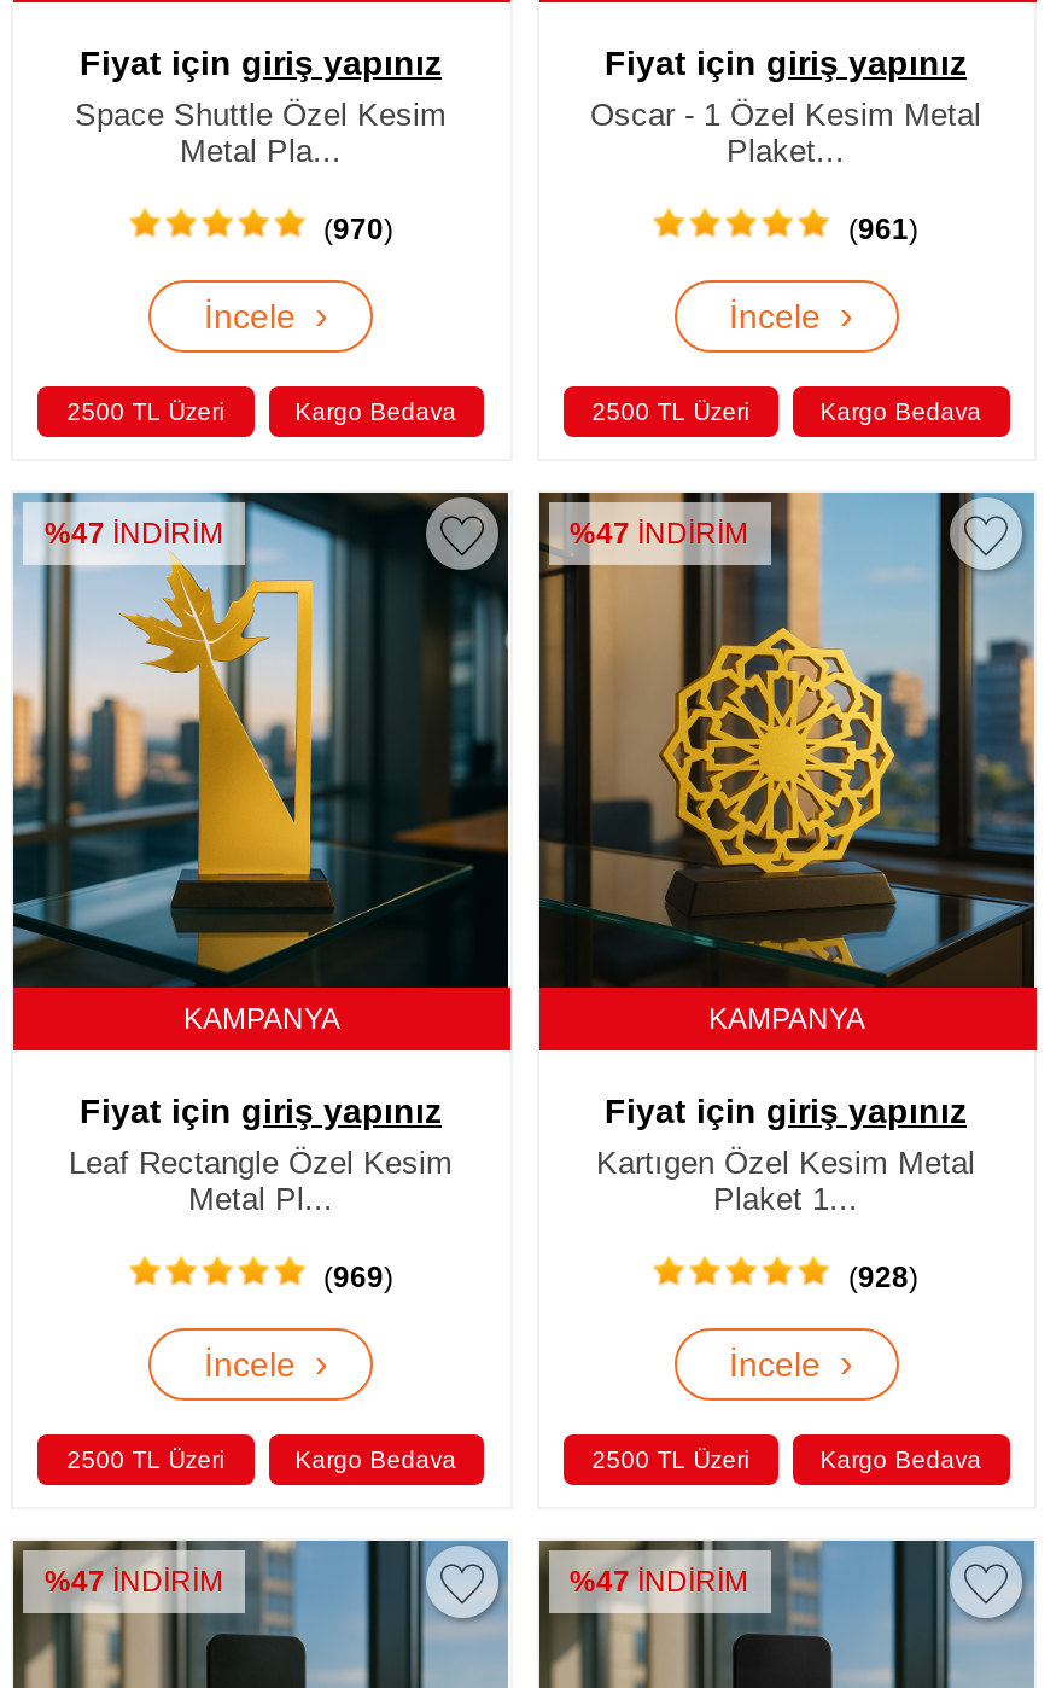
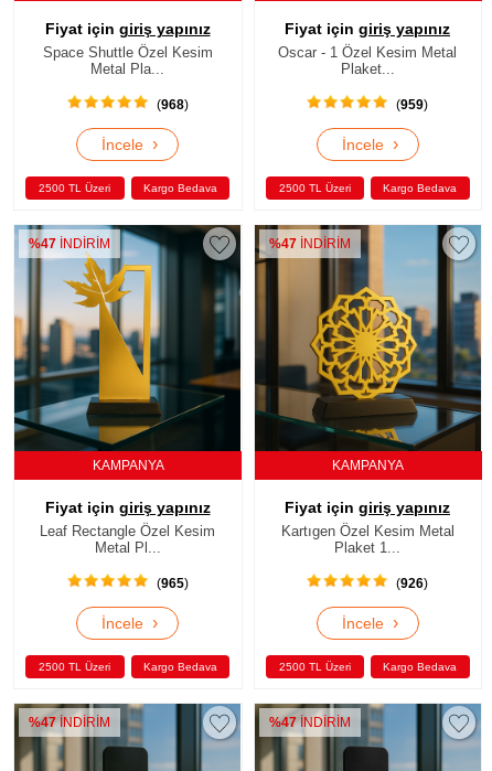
- (970)
+ (968)

- (961)
+ (959)

- (969)
+ (965)

- (928)
+ (926)
